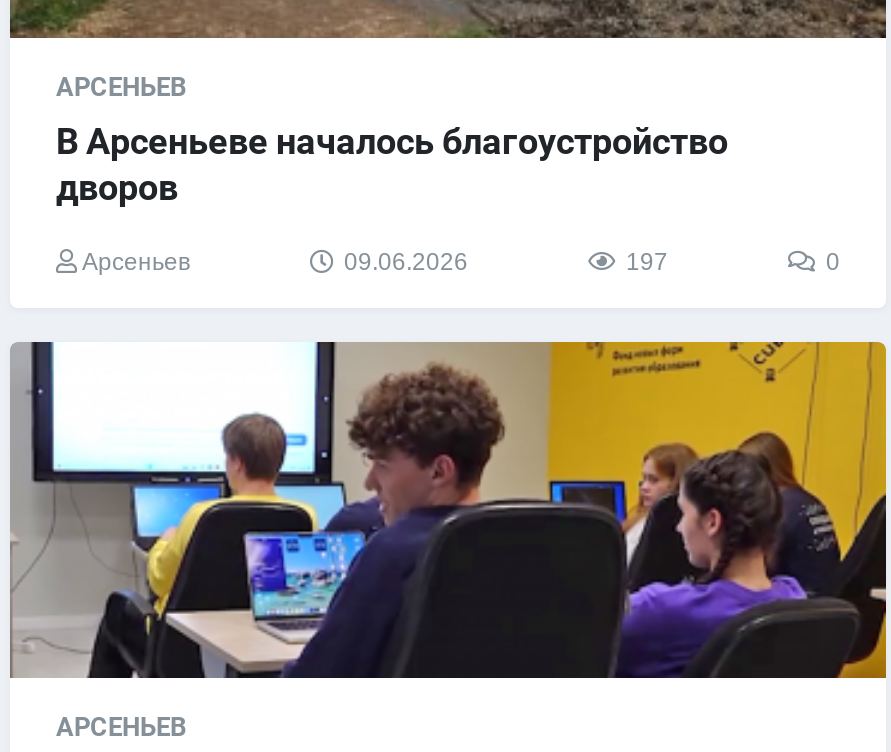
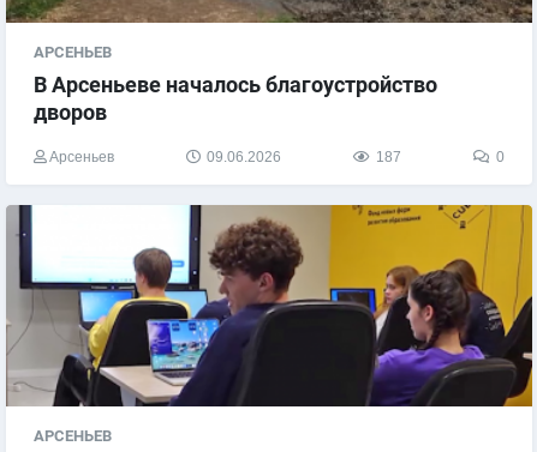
- 197
+ 187
